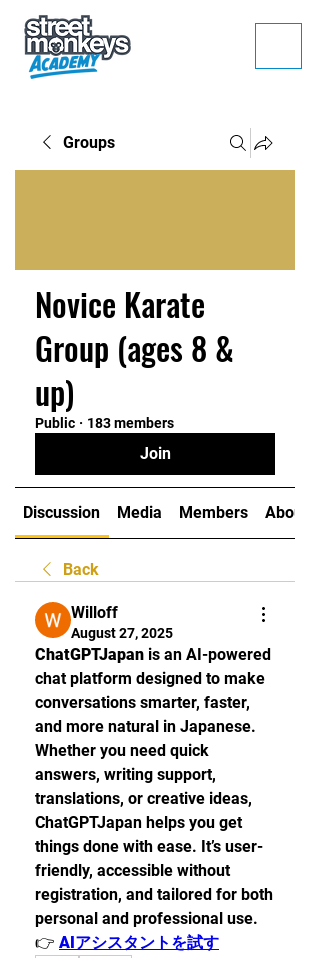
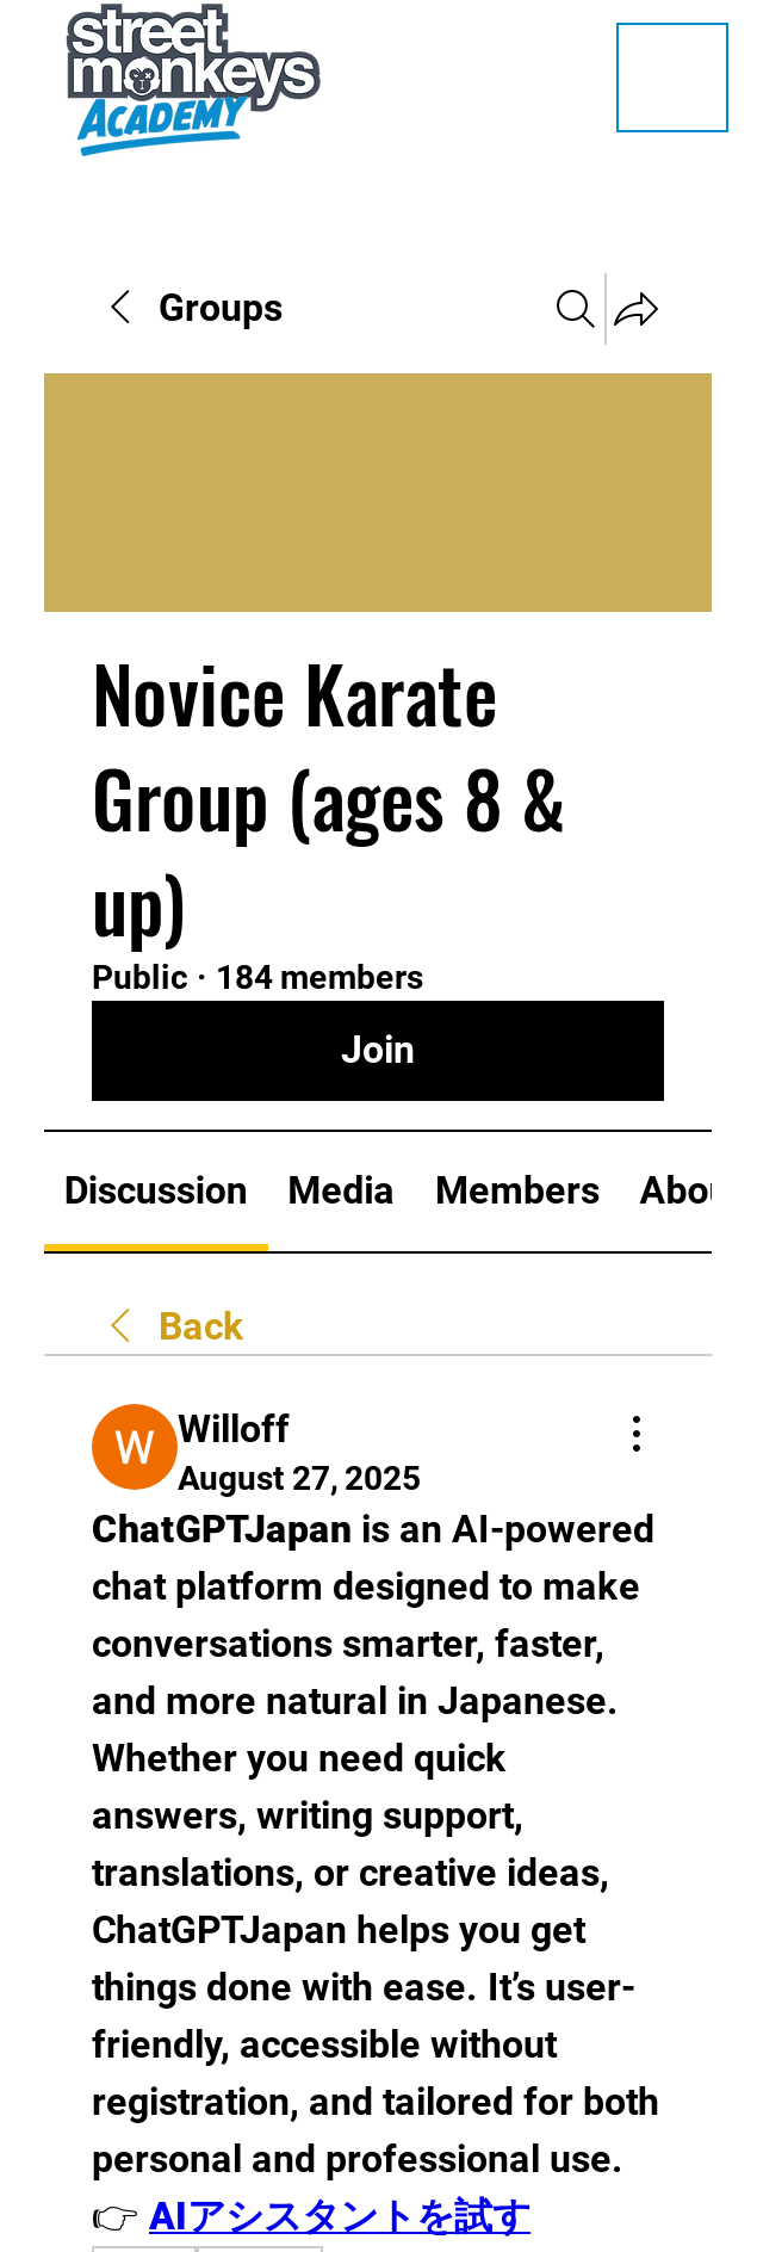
- Public · 183 members
+ Public · 184 members
